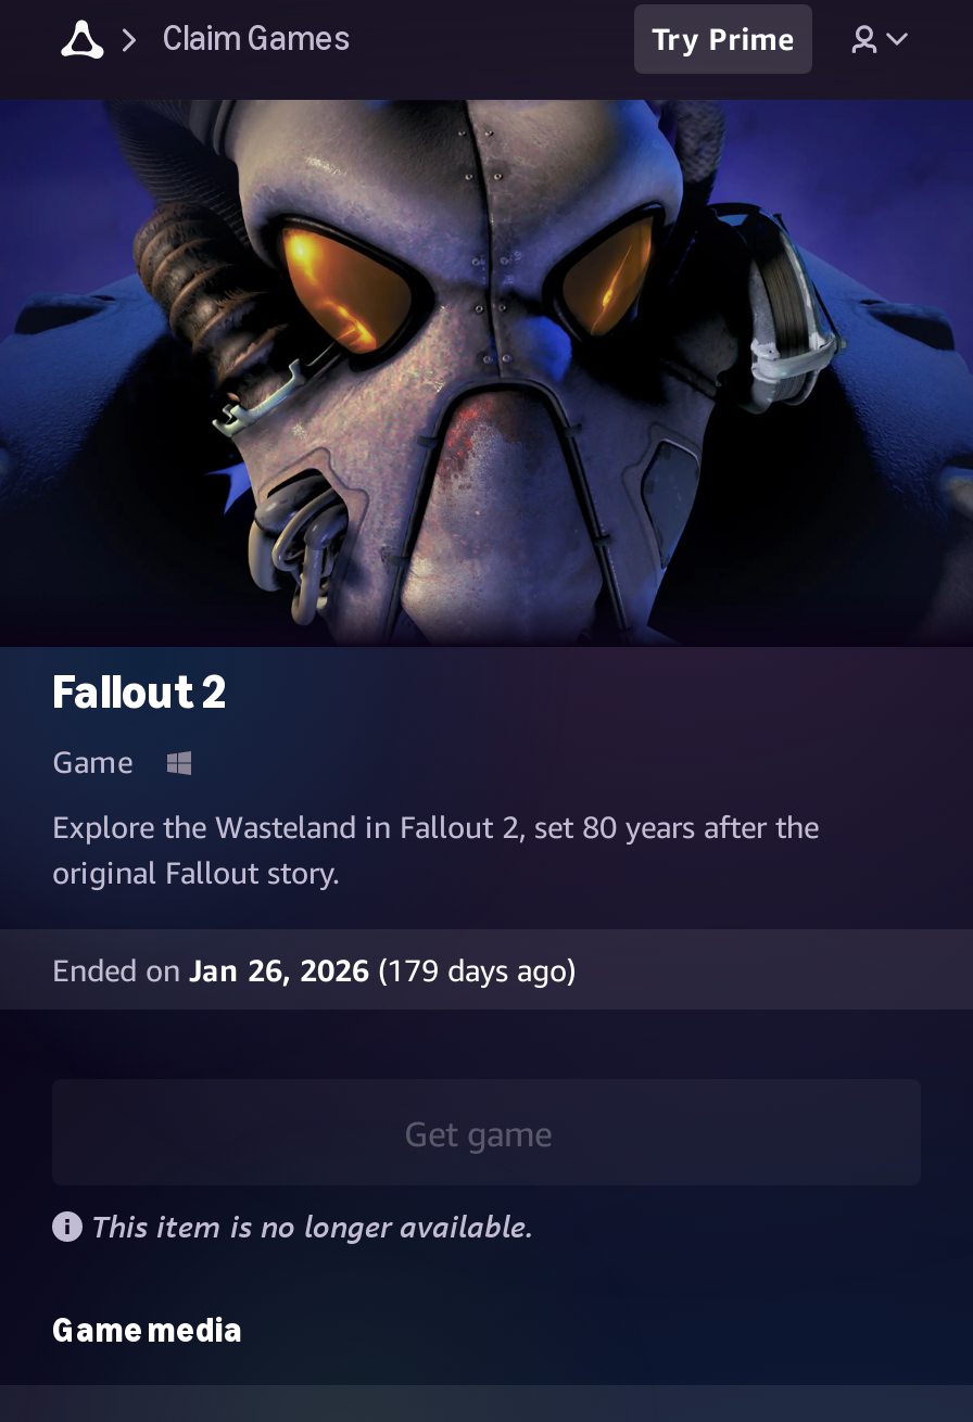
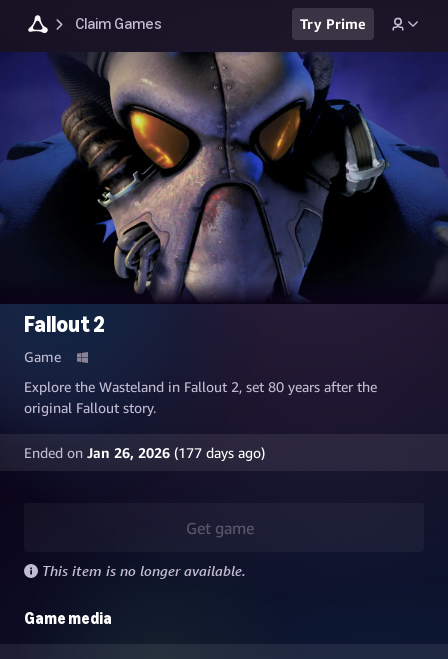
- Ended on Jan 26, 2026 (179 days ago)
+ Ended on Jan 26, 2026 (177 days ago)
